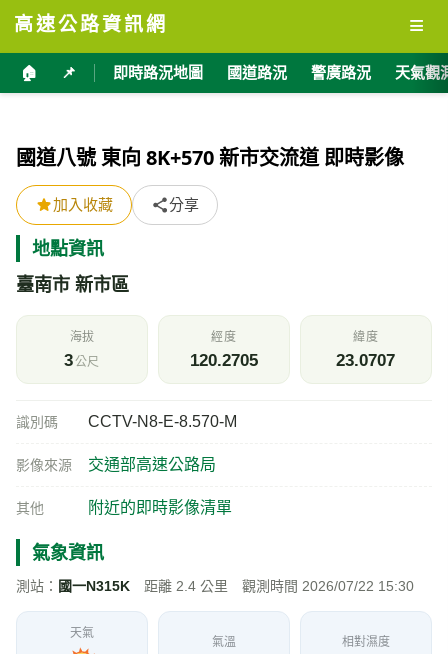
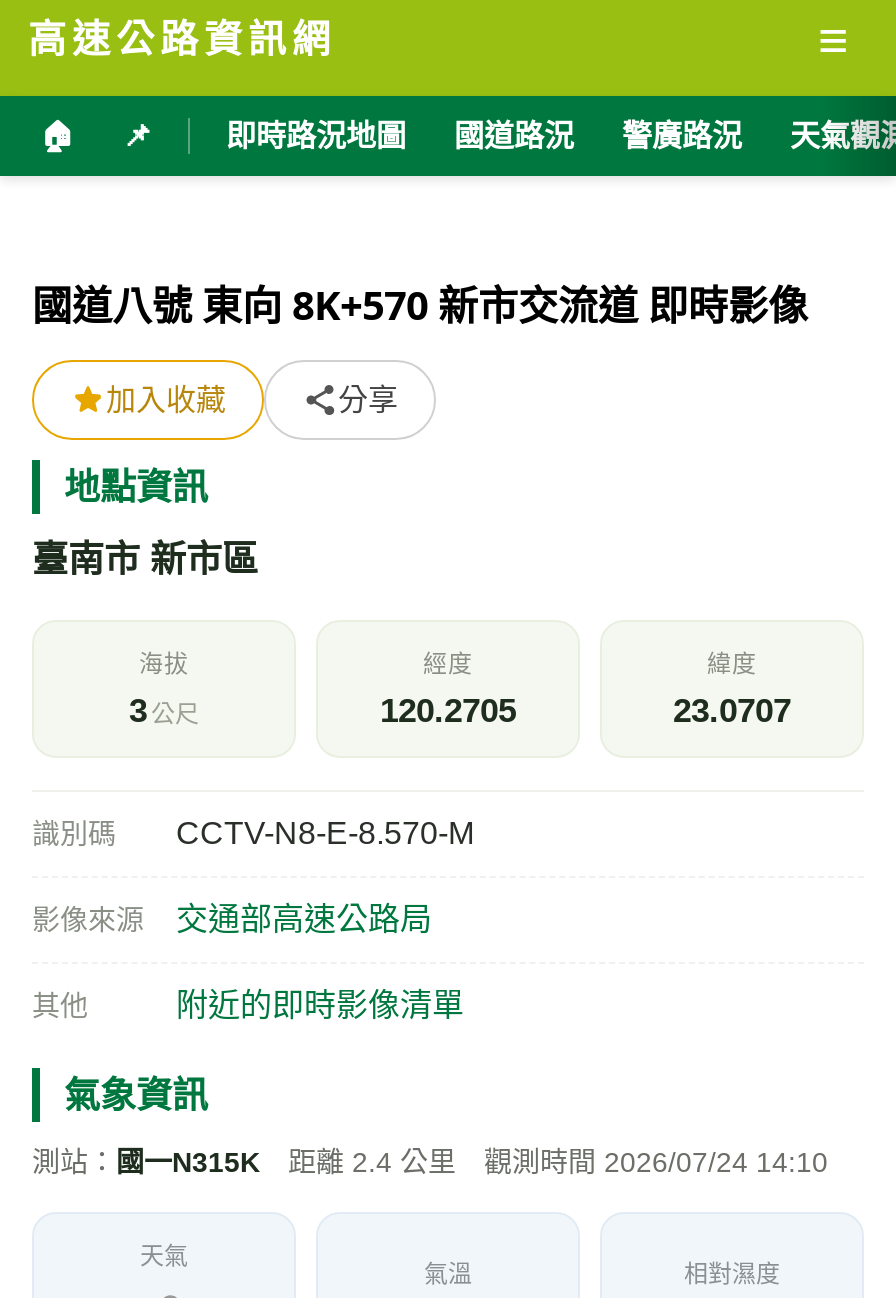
- 測站：國一N315K距離 2.4 公里 觀測時間 2026/07/22 15:30
+ 測站：國一N315K距離 2.4 公里 觀測時間 2026/07/24 14:10
